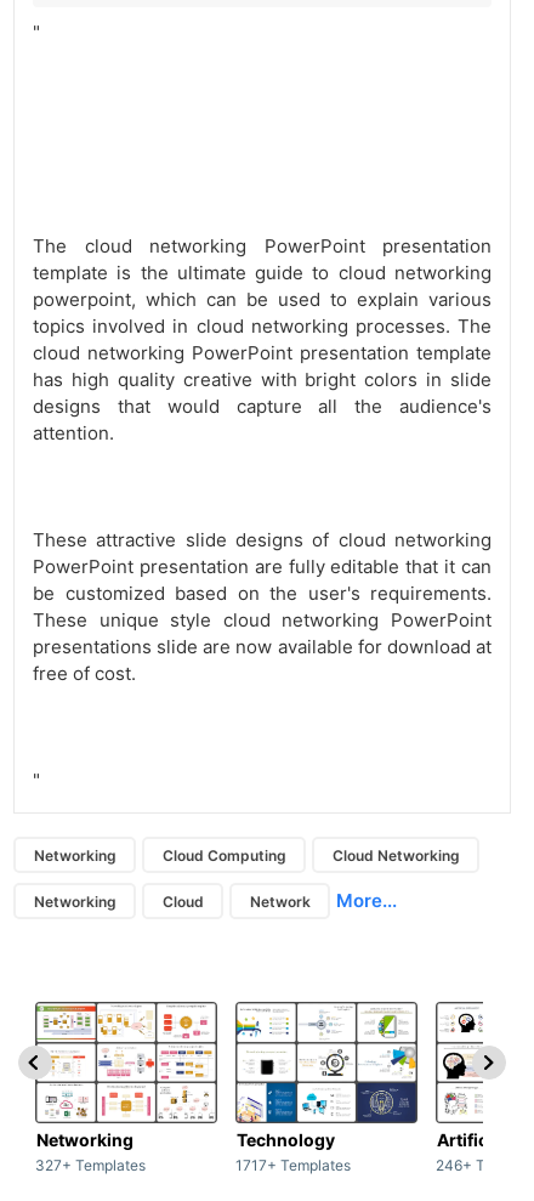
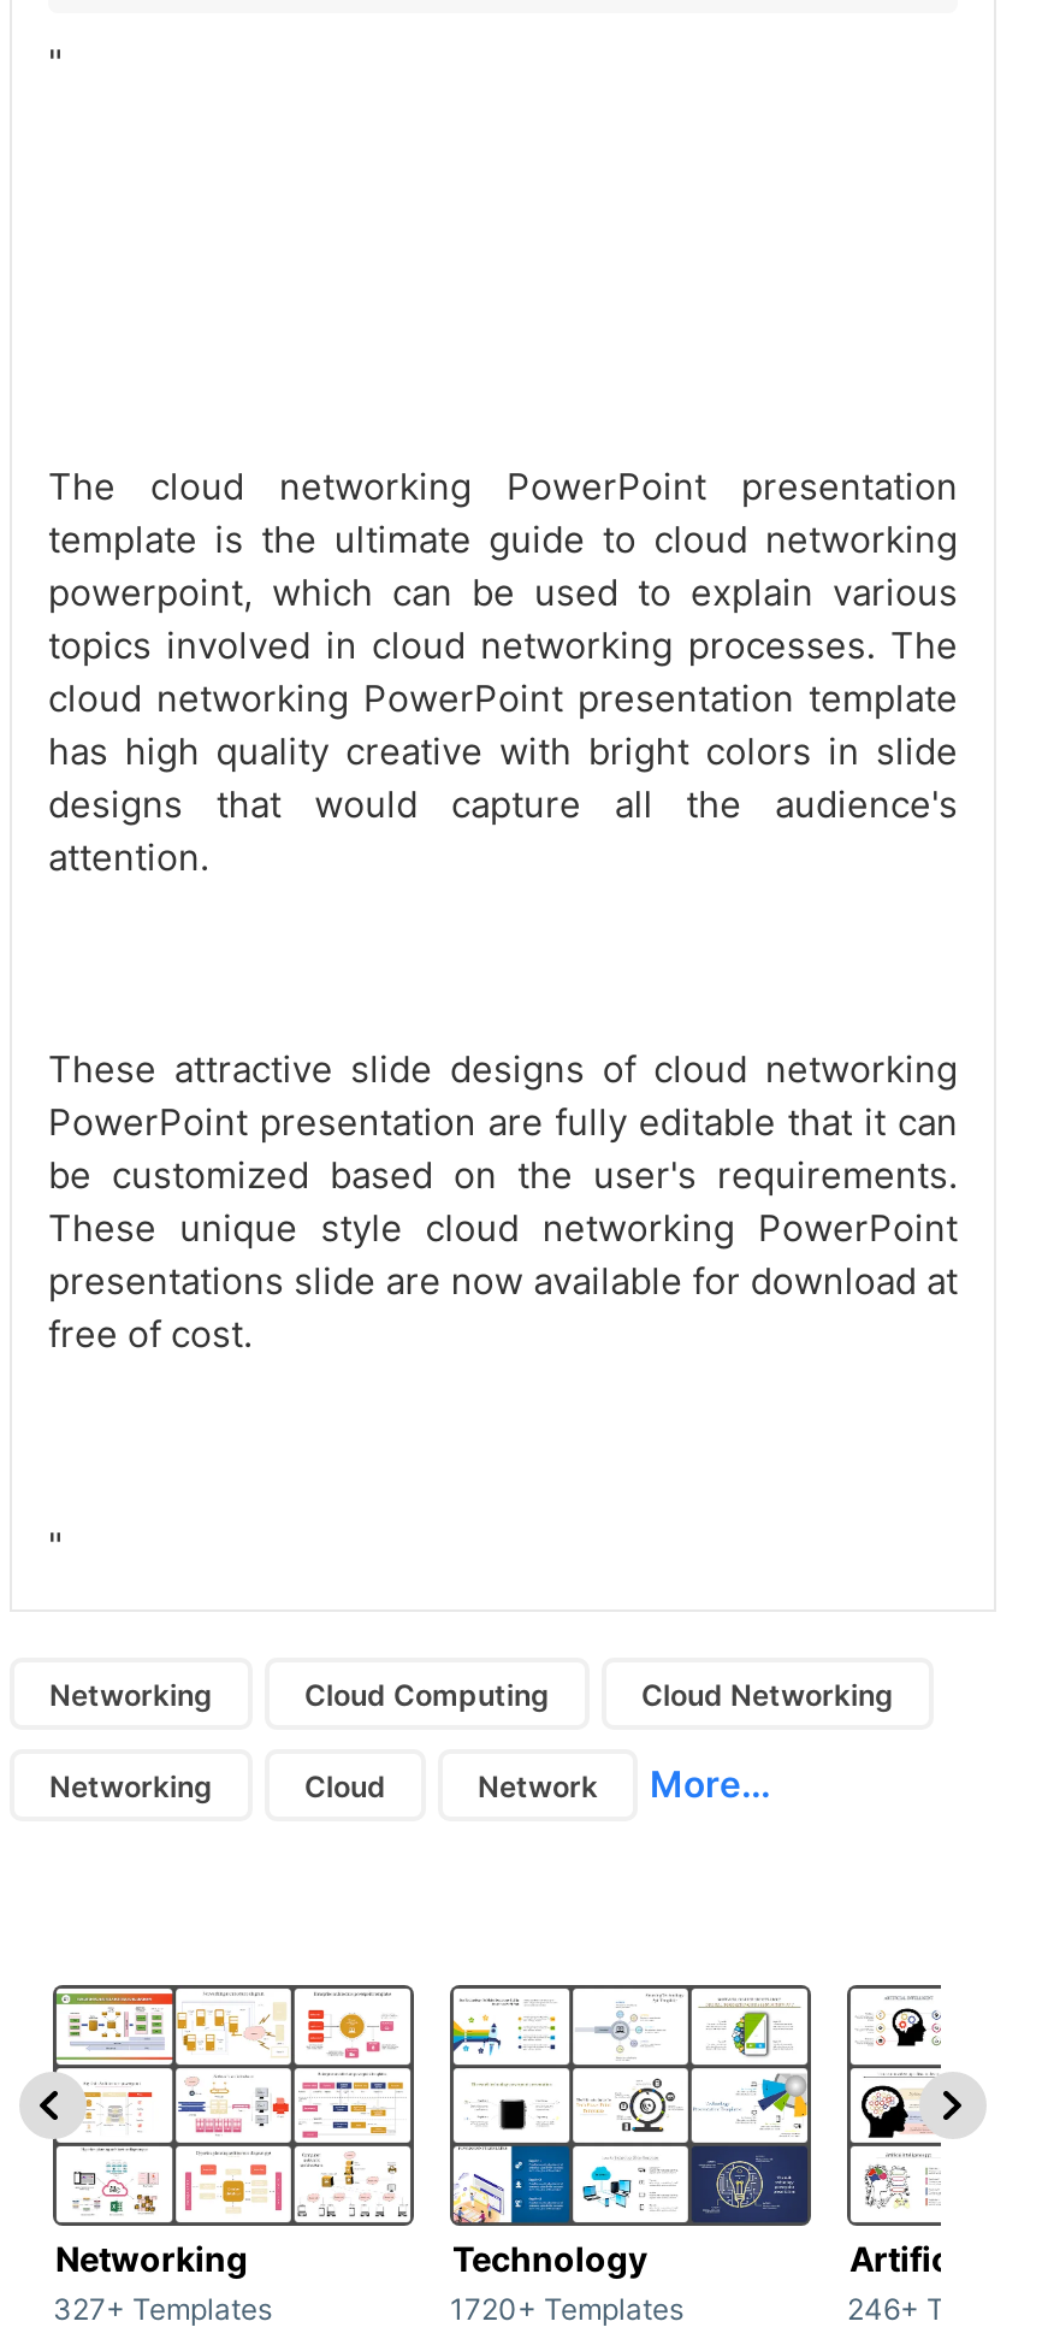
- 1717+ Templates
+ 1720+ Templates
